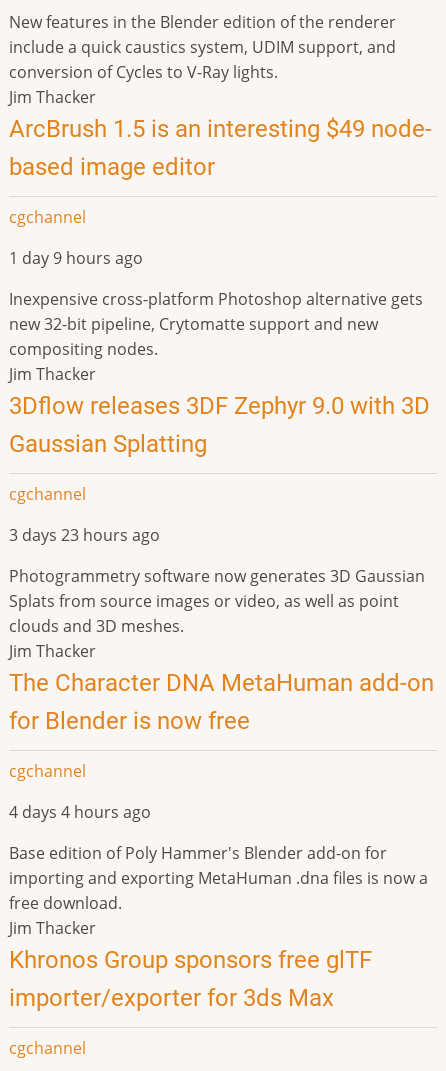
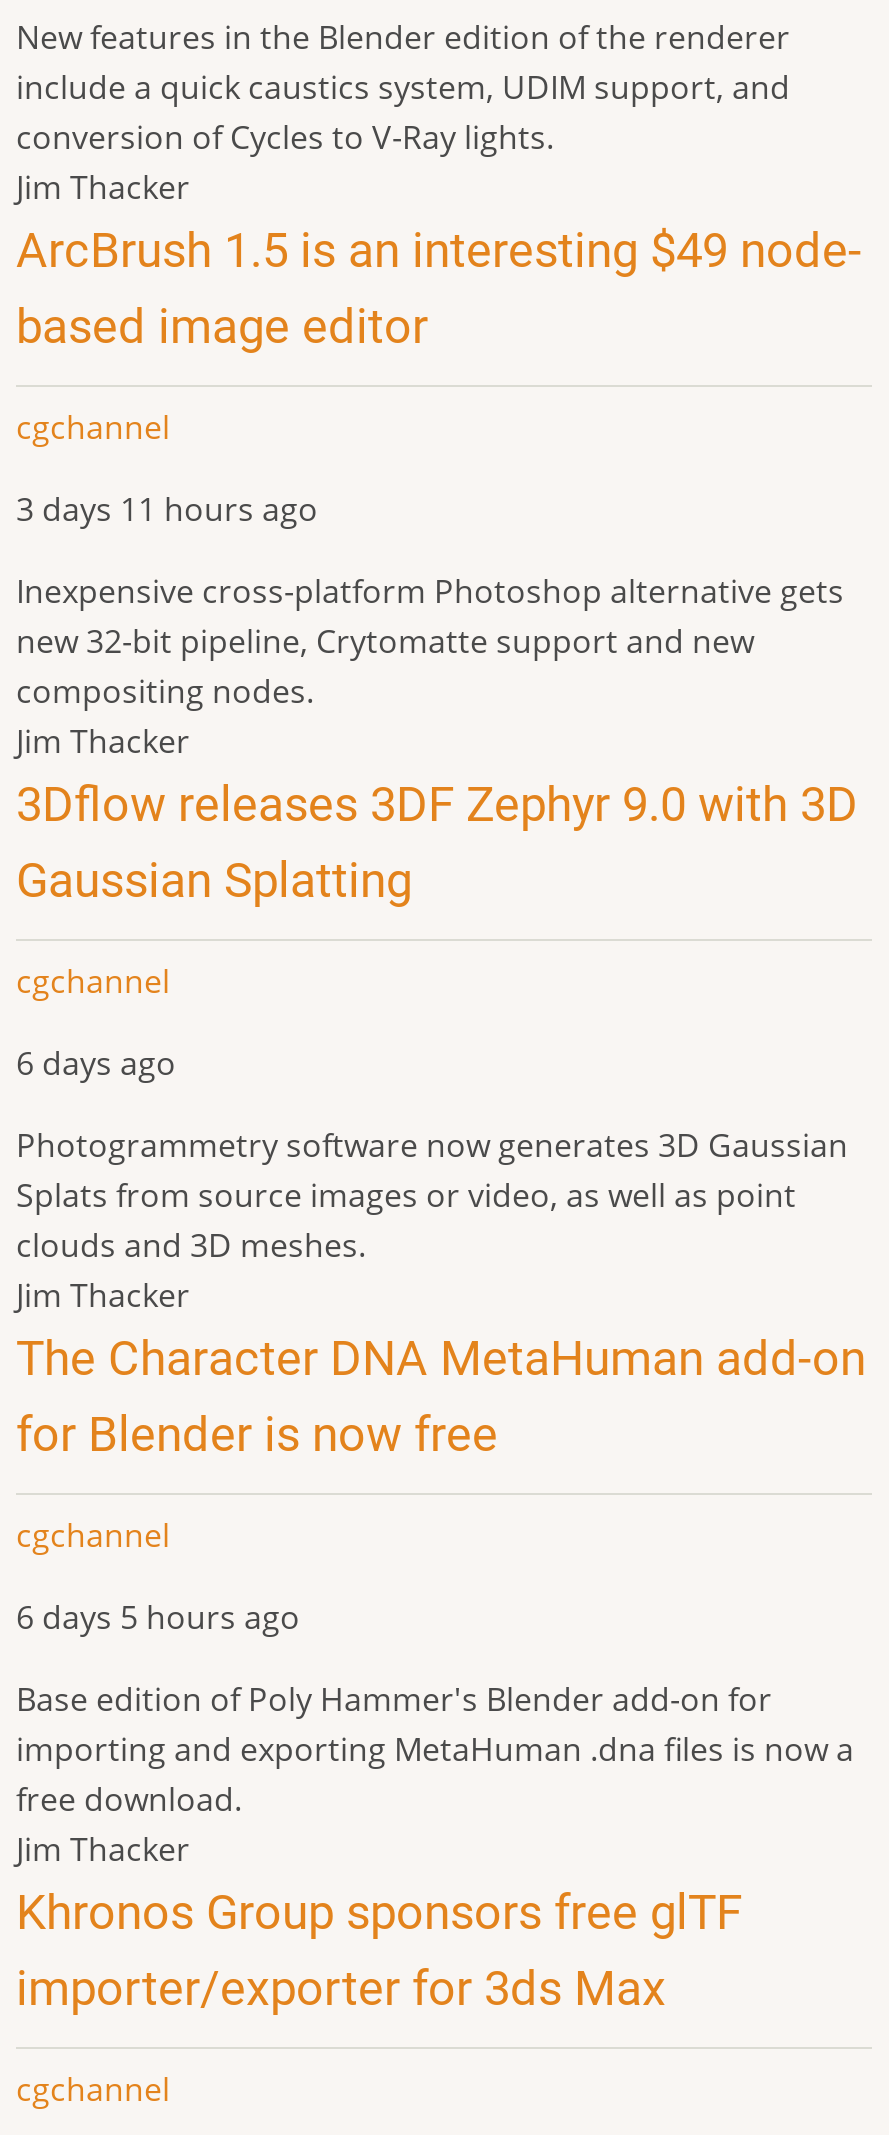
- 1 day 9 hours ago
+ 3 days 11 hours ago

- 3 days 23 hours ago
+ 6 days ago

- 4 days 4 hours ago
+ 6 days 5 hours ago
